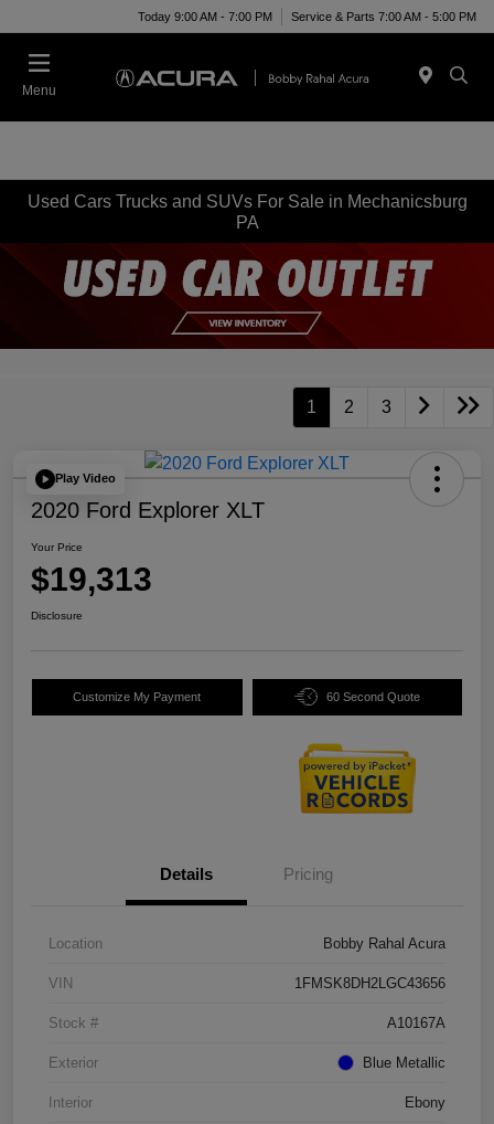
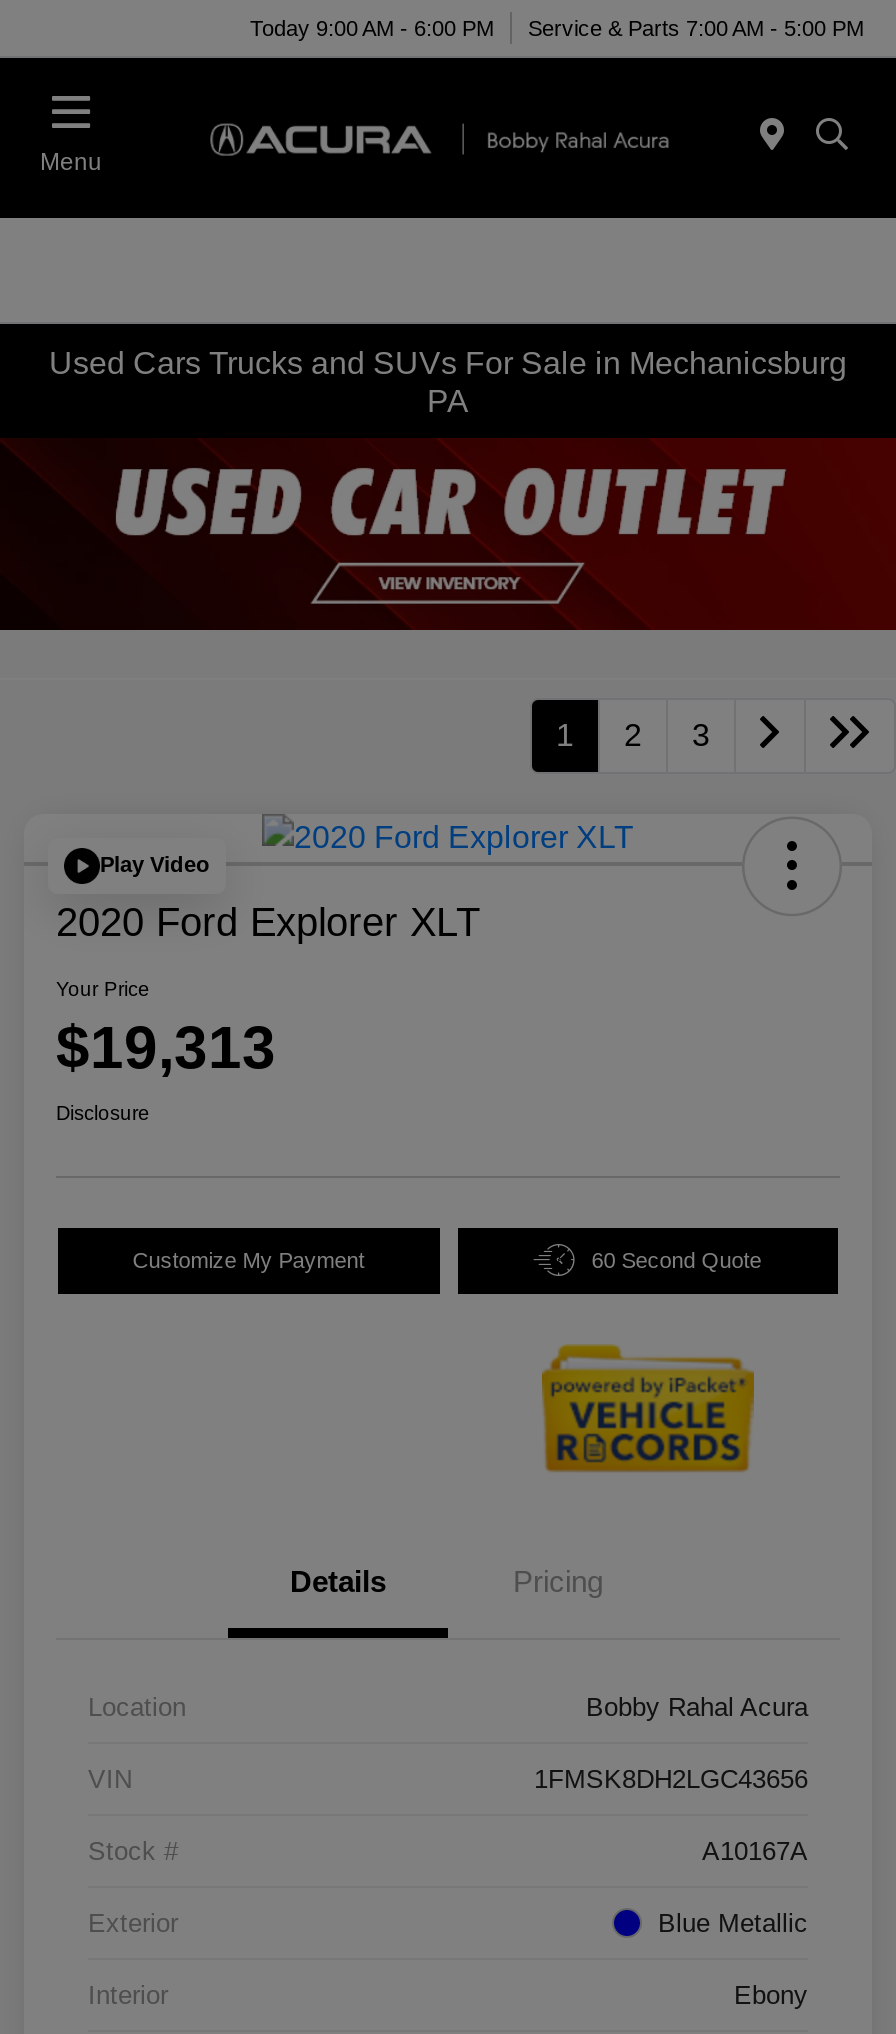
- Today 9:00 AM - 7:00 PM Service & Parts 7:00 AM - 5:00 PM
+ Today 9:00 AM - 6:00 PM Service & Parts 7:00 AM - 5:00 PM
